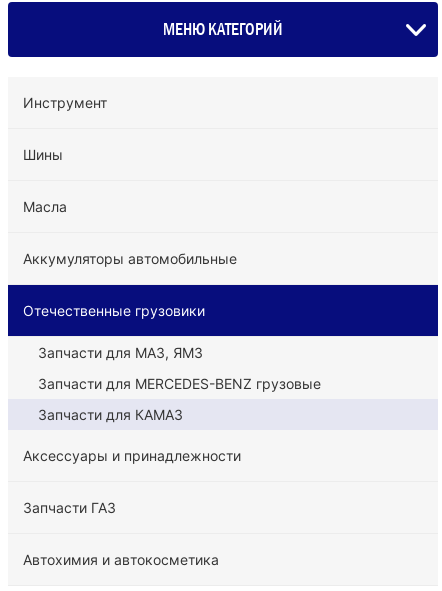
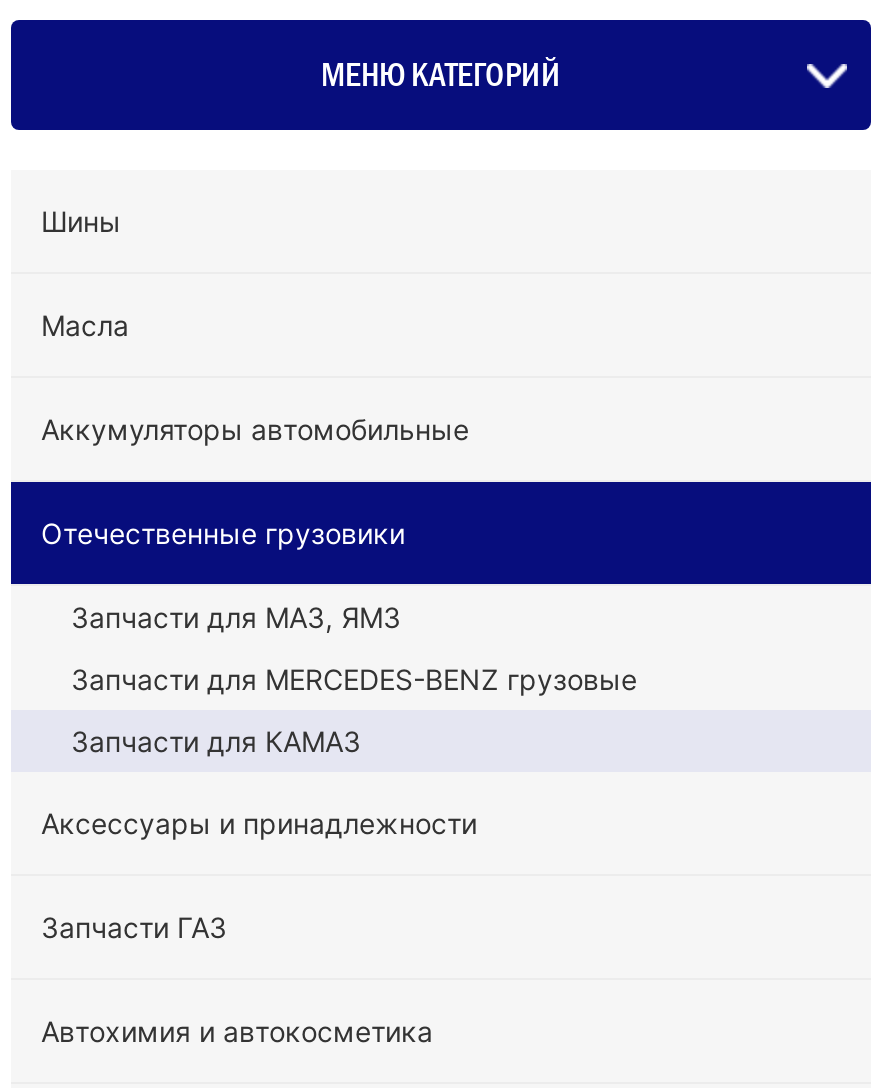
- Инструмент
